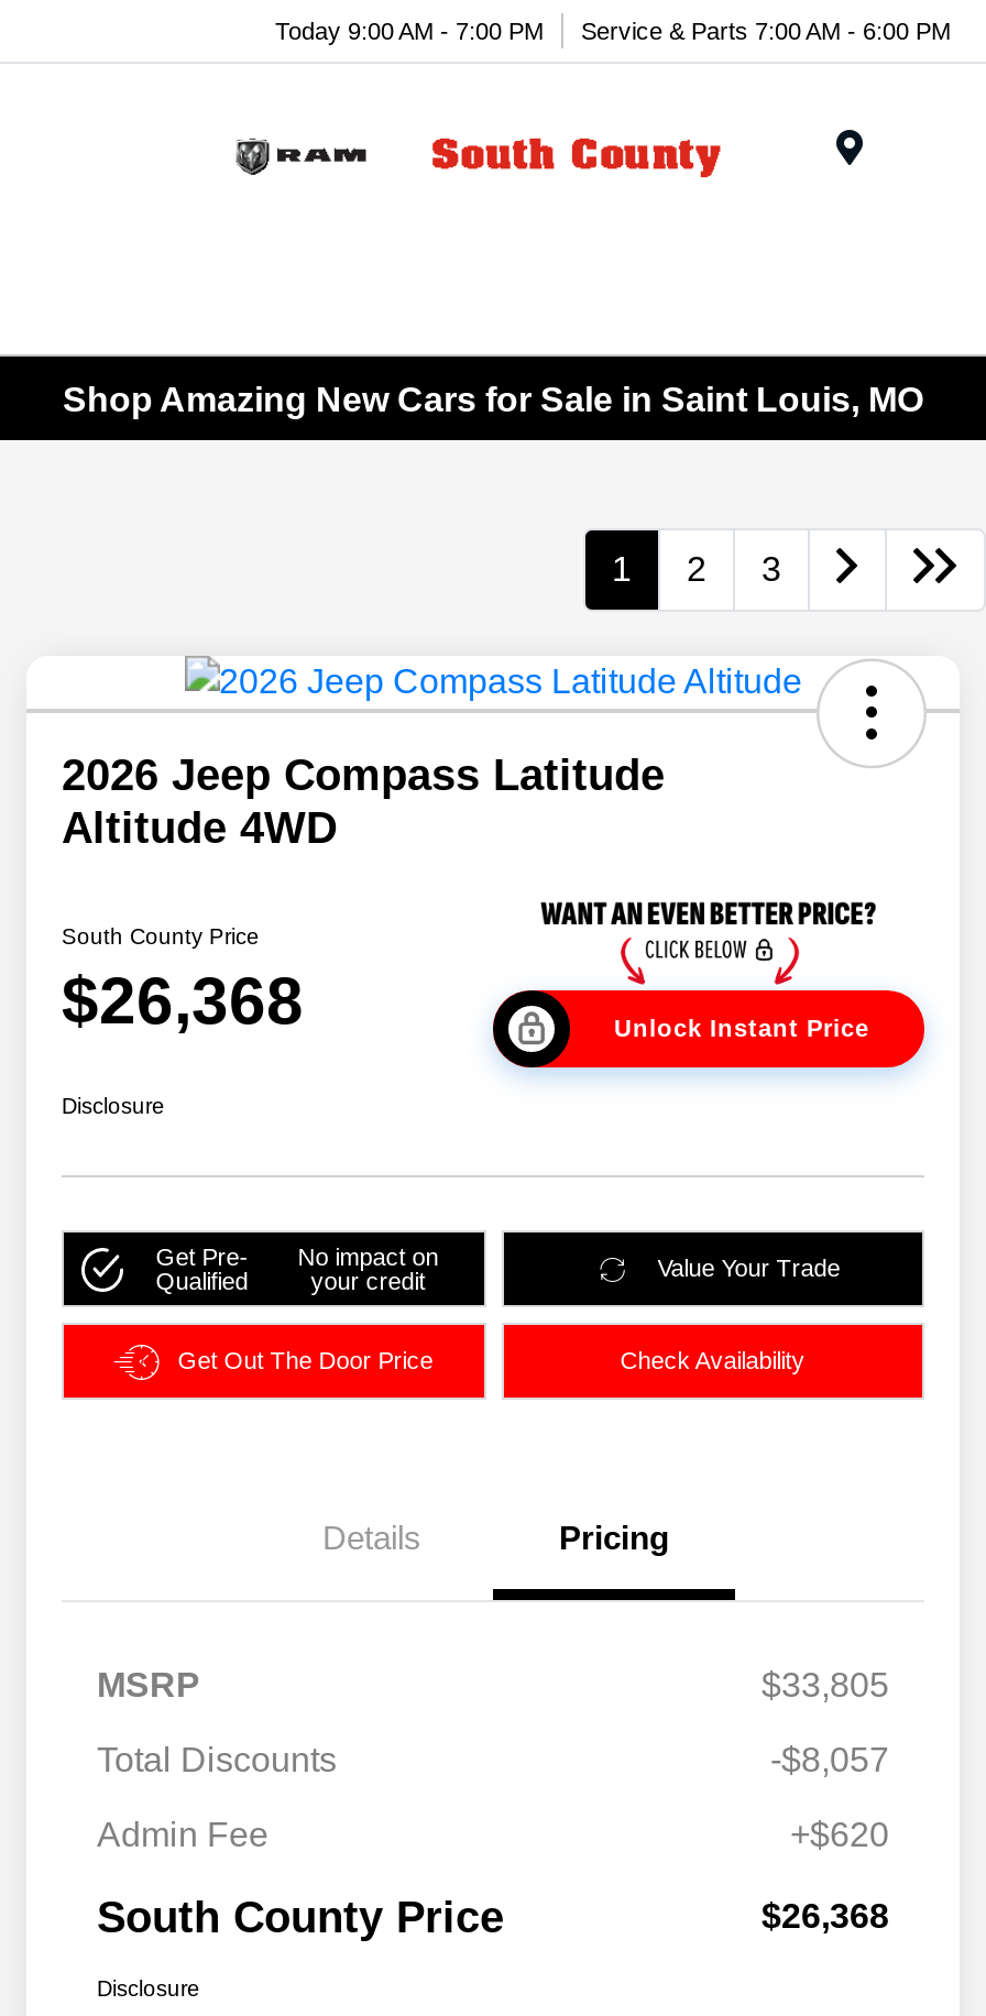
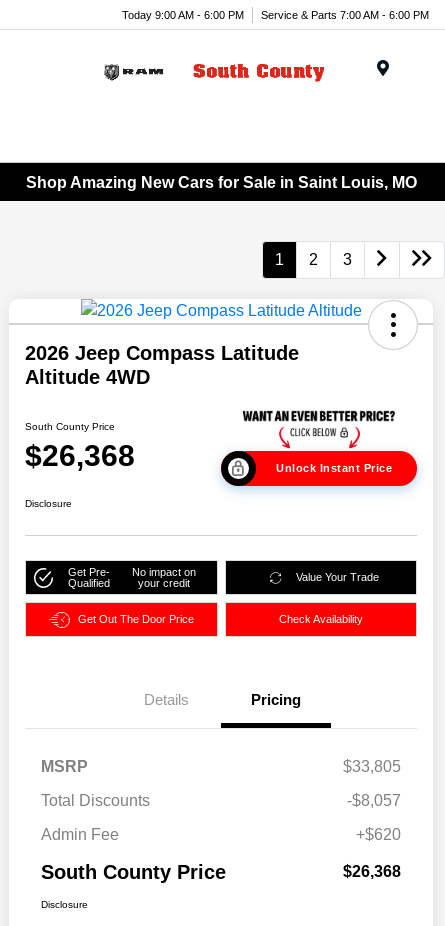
- Today 9:00 AM - 7:00 PM Service & Parts 7:00 AM - 6:00 PM
+ Today 9:00 AM - 6:00 PM Service & Parts 7:00 AM - 6:00 PM
